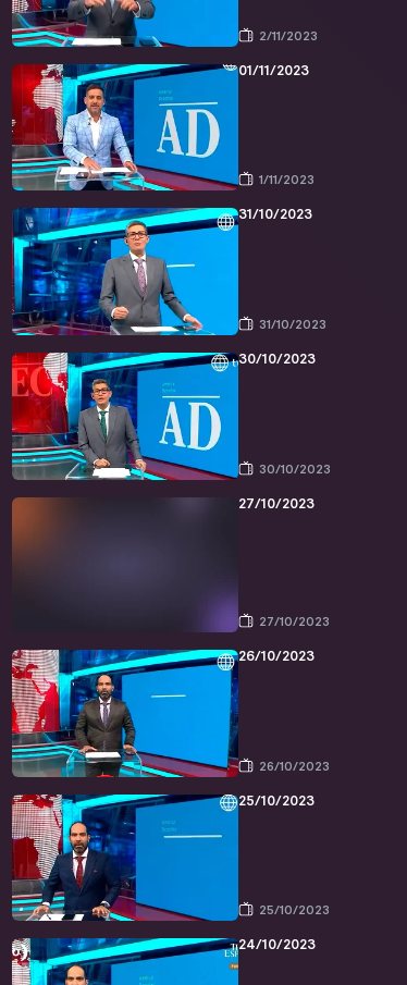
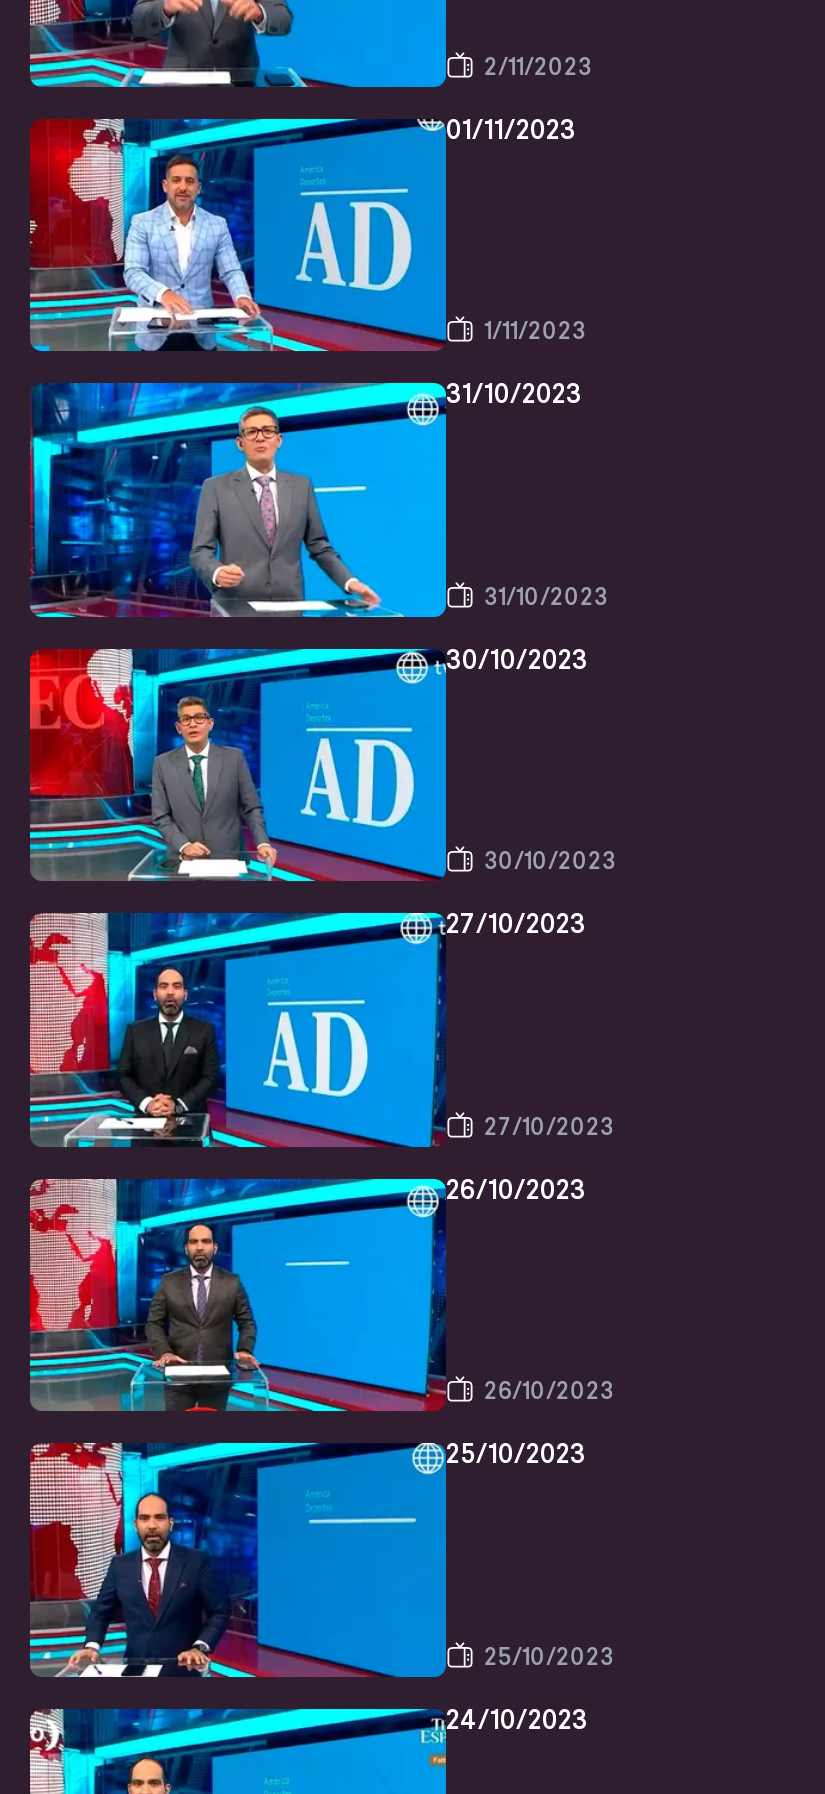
- [image]
+ [image]
